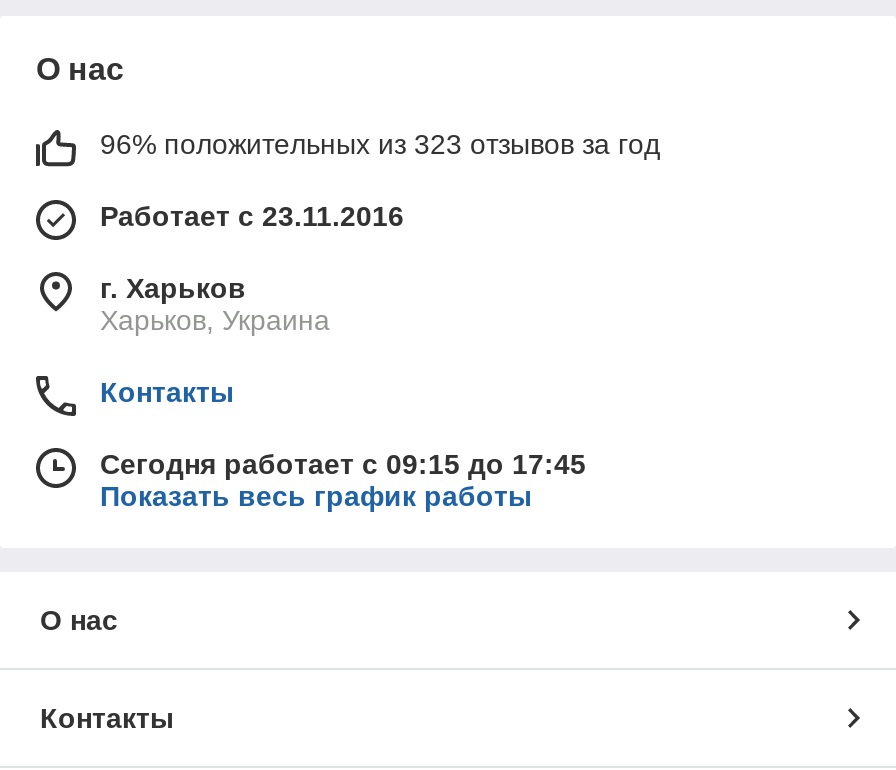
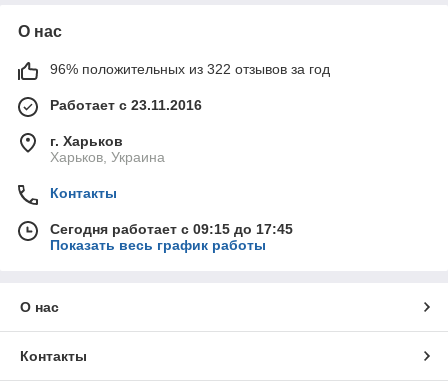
- 96% положительных из 323 отзывов за год
+ 96% положительных из 322 отзывов за год
